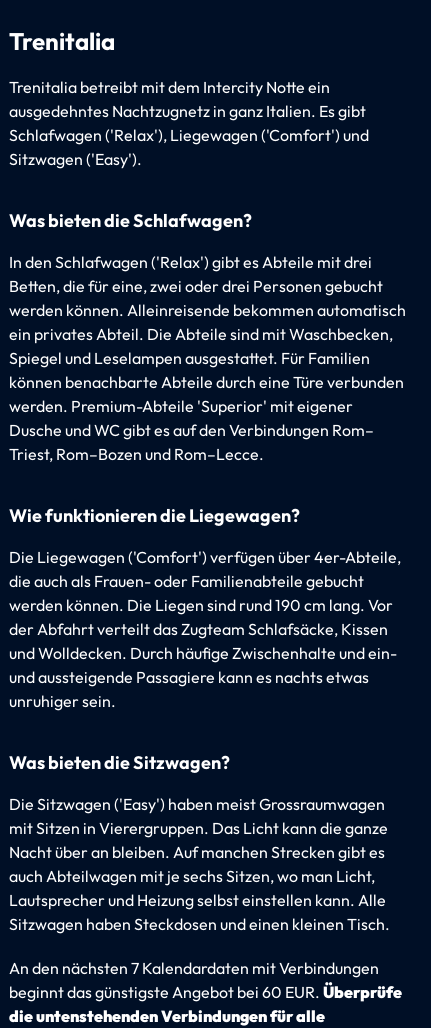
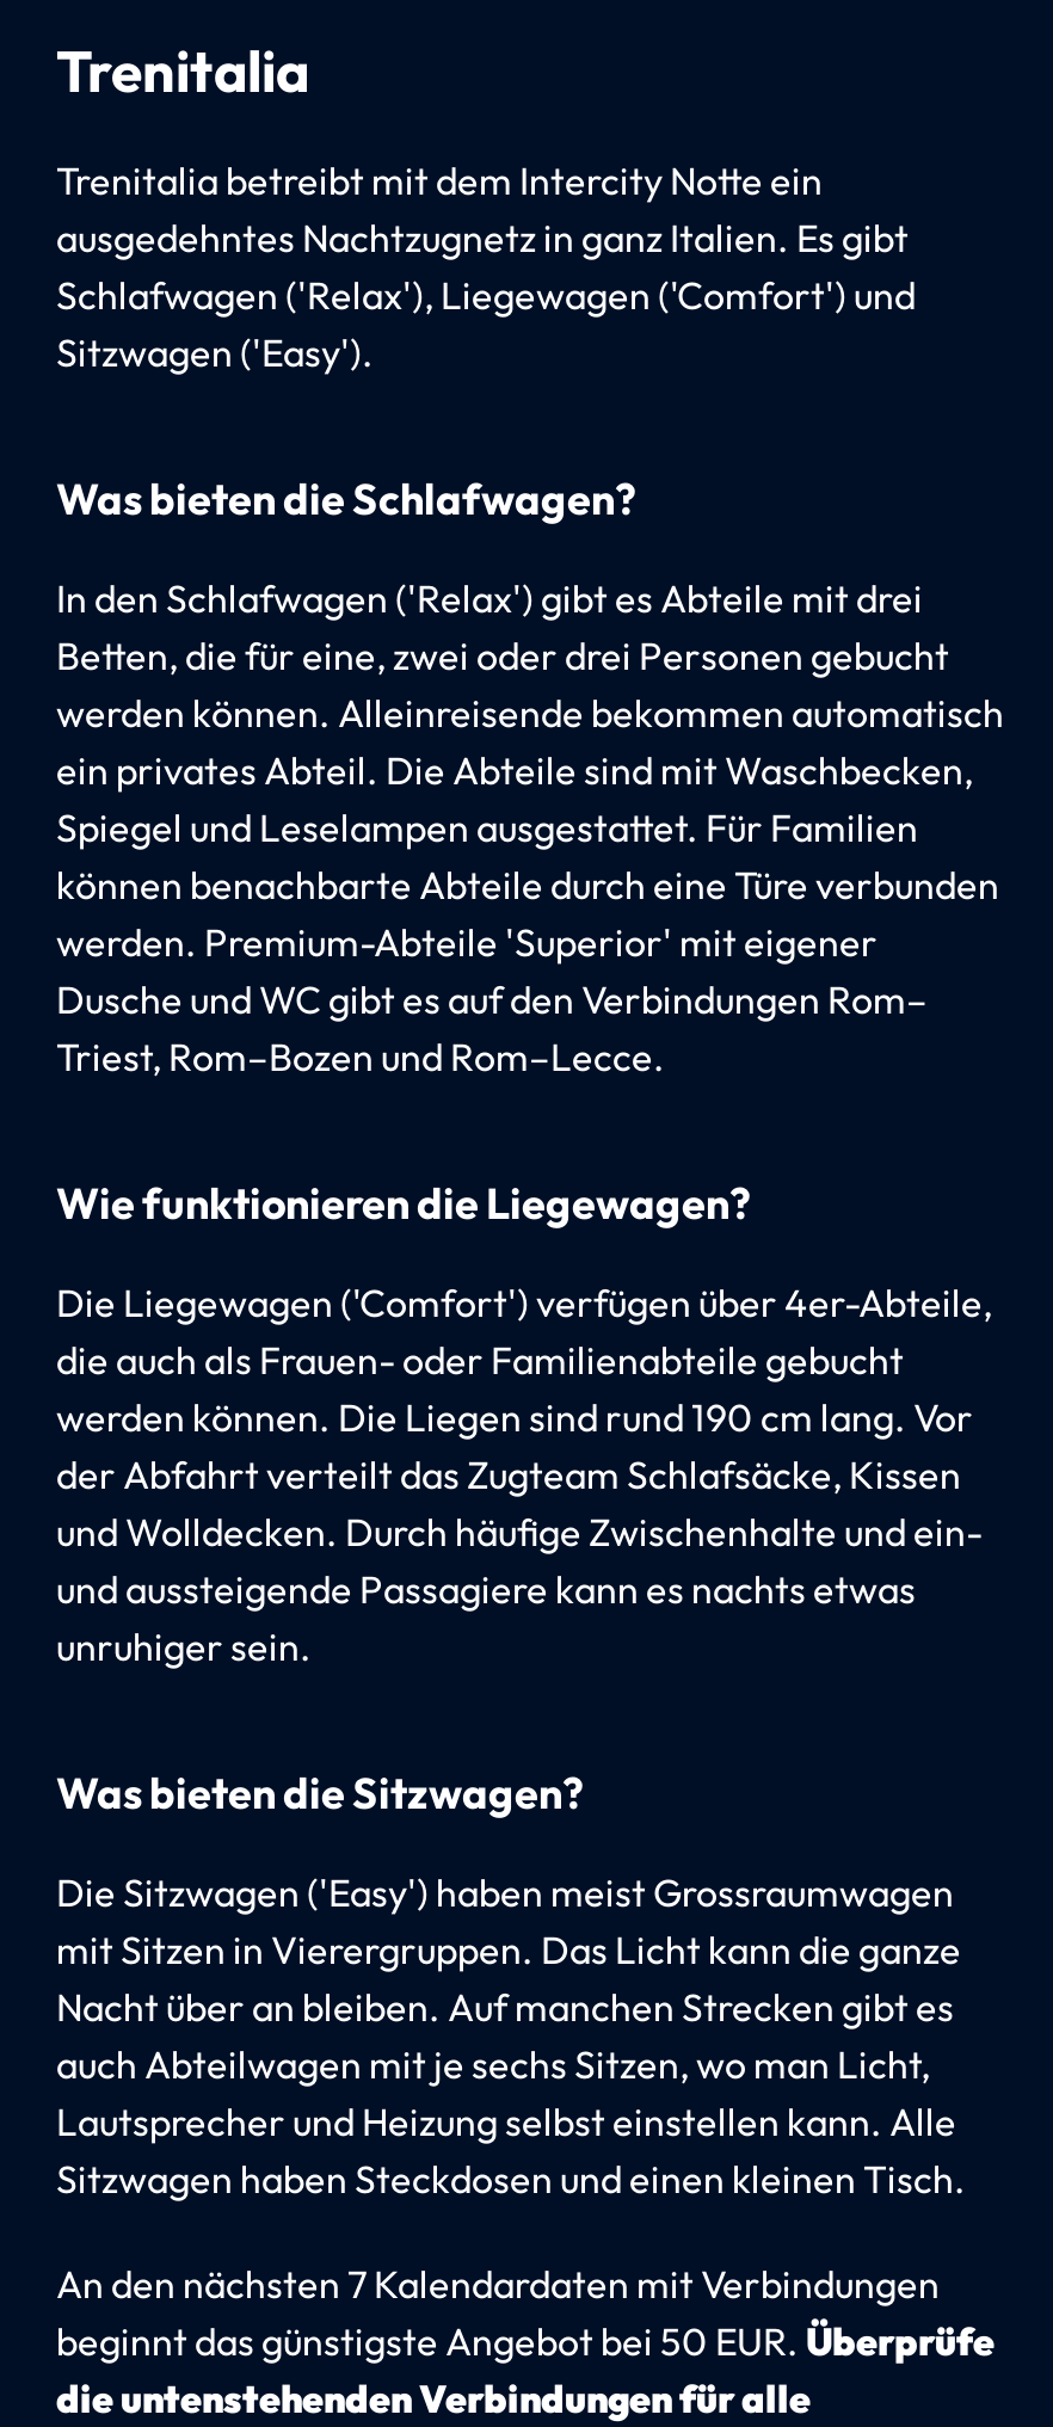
- beginnt das günstigste Angebot bei 60 EUR. Überprüfe
+ beginnt das günstigste Angebot bei 50 EUR. Überprüfe
